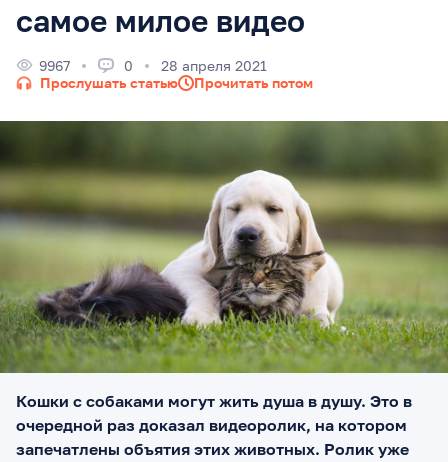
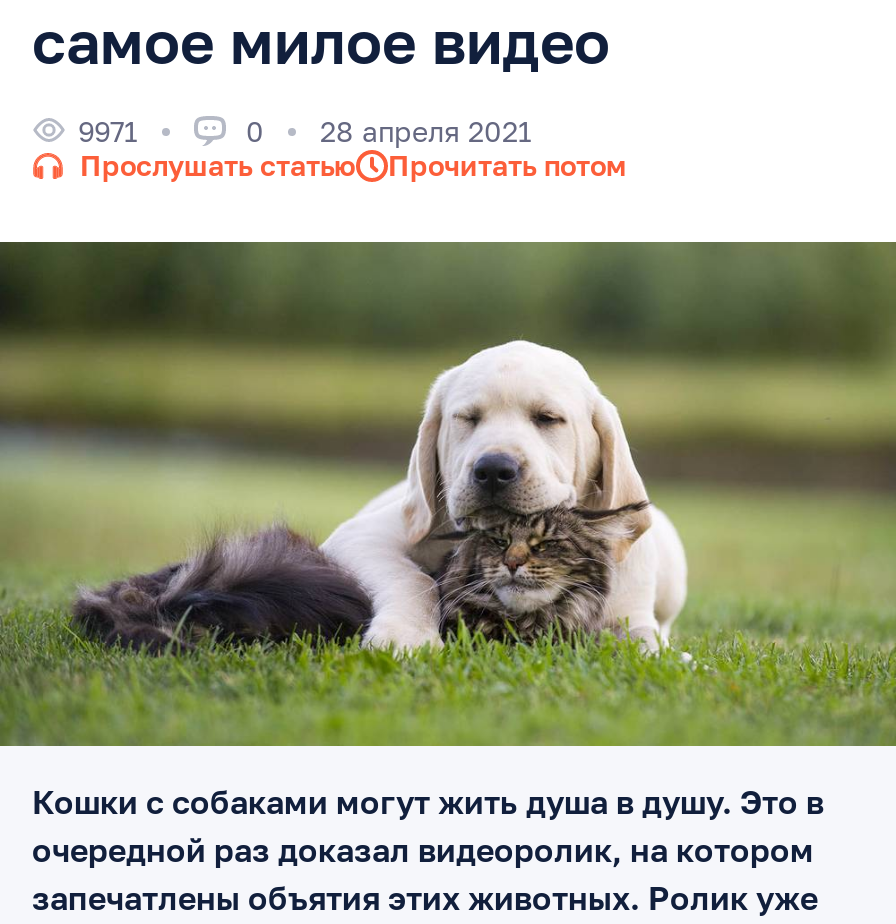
- 9967
+ 9971
